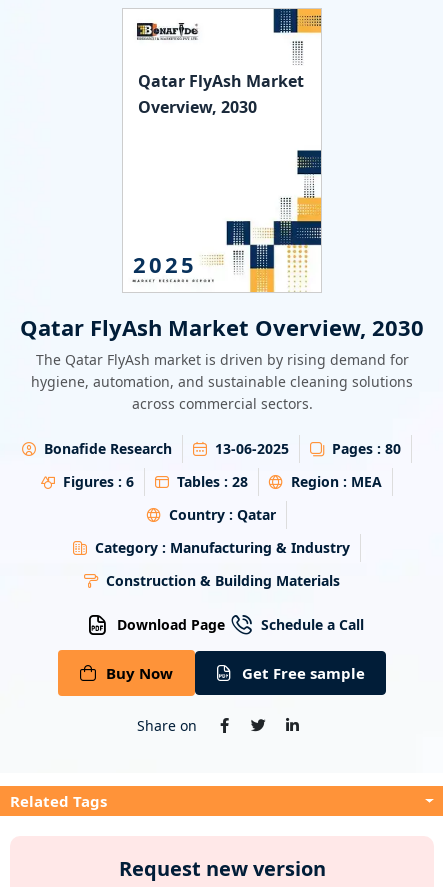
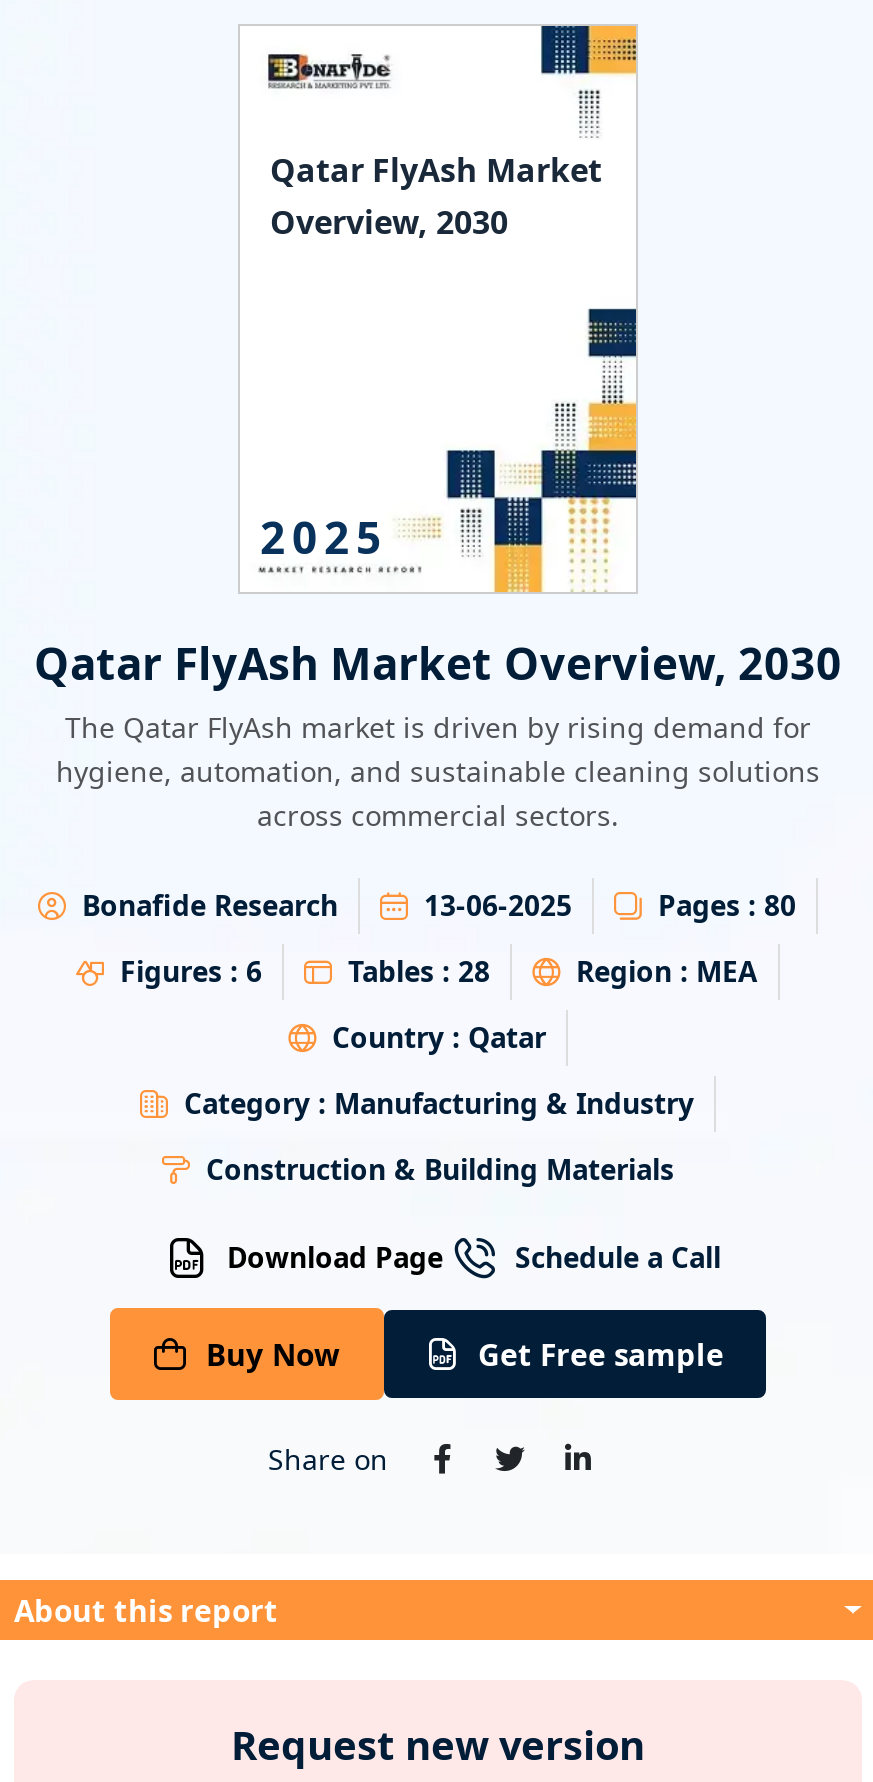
- Related Tags
+ About this report
